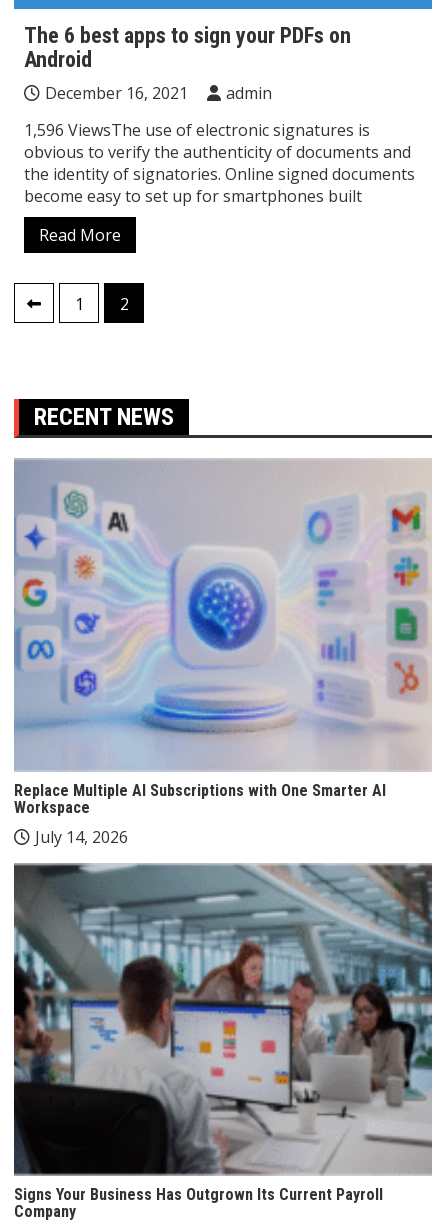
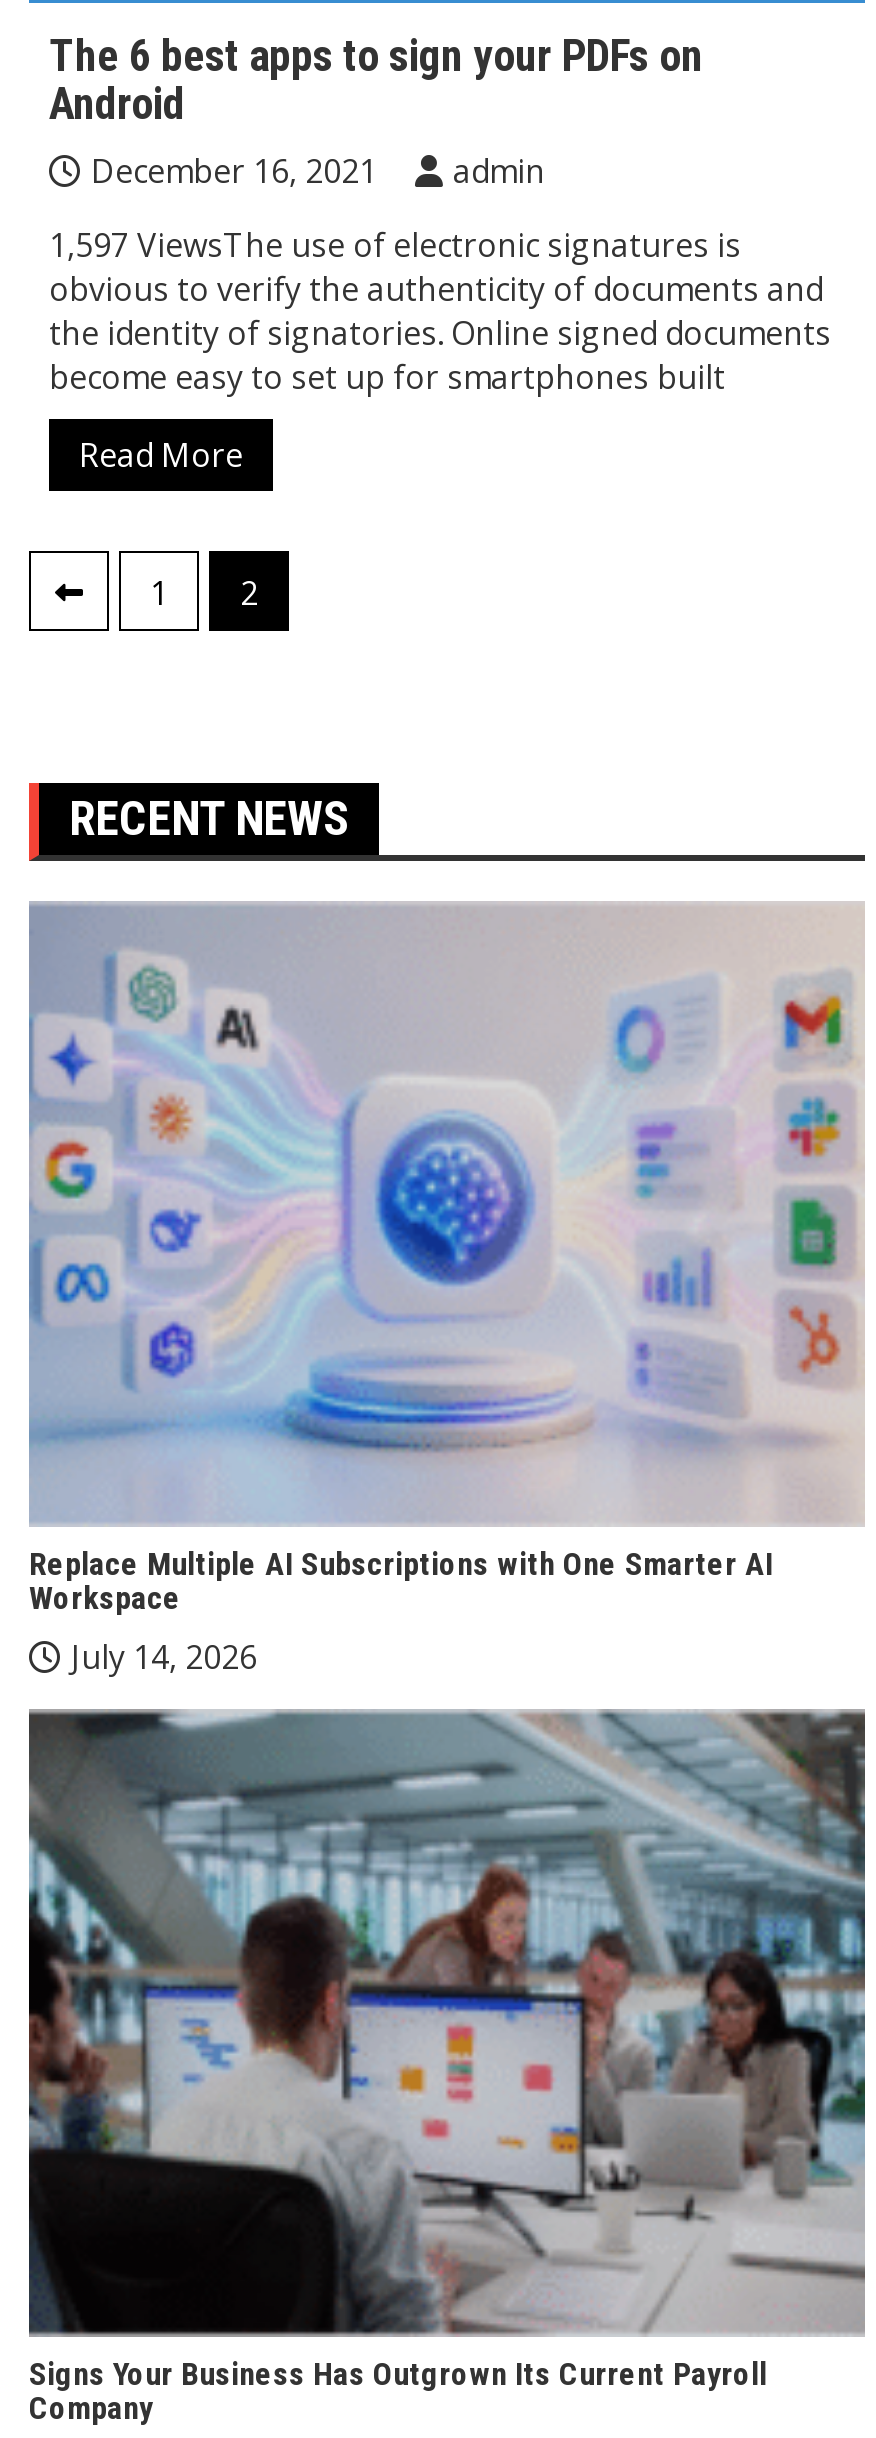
- 1,596 ViewsThe use of electronic signatures is
+ 1,597 ViewsThe use of electronic signatures is
